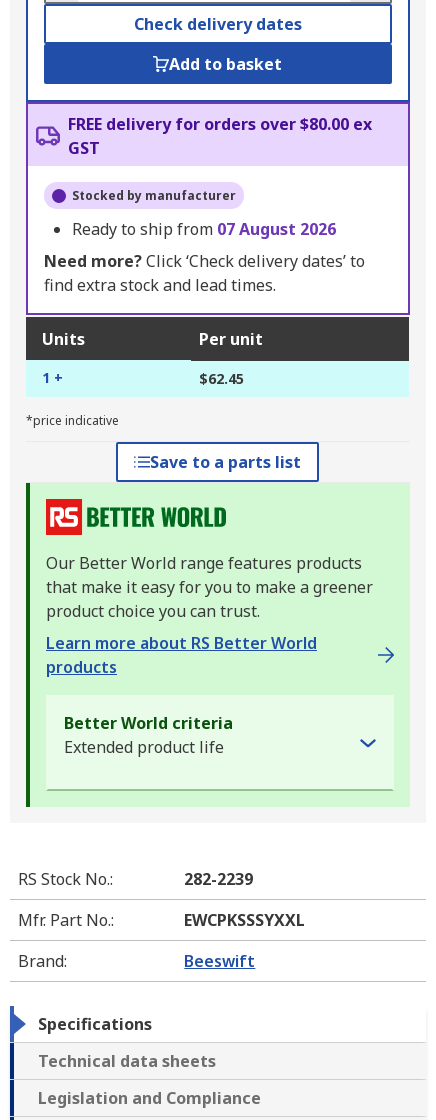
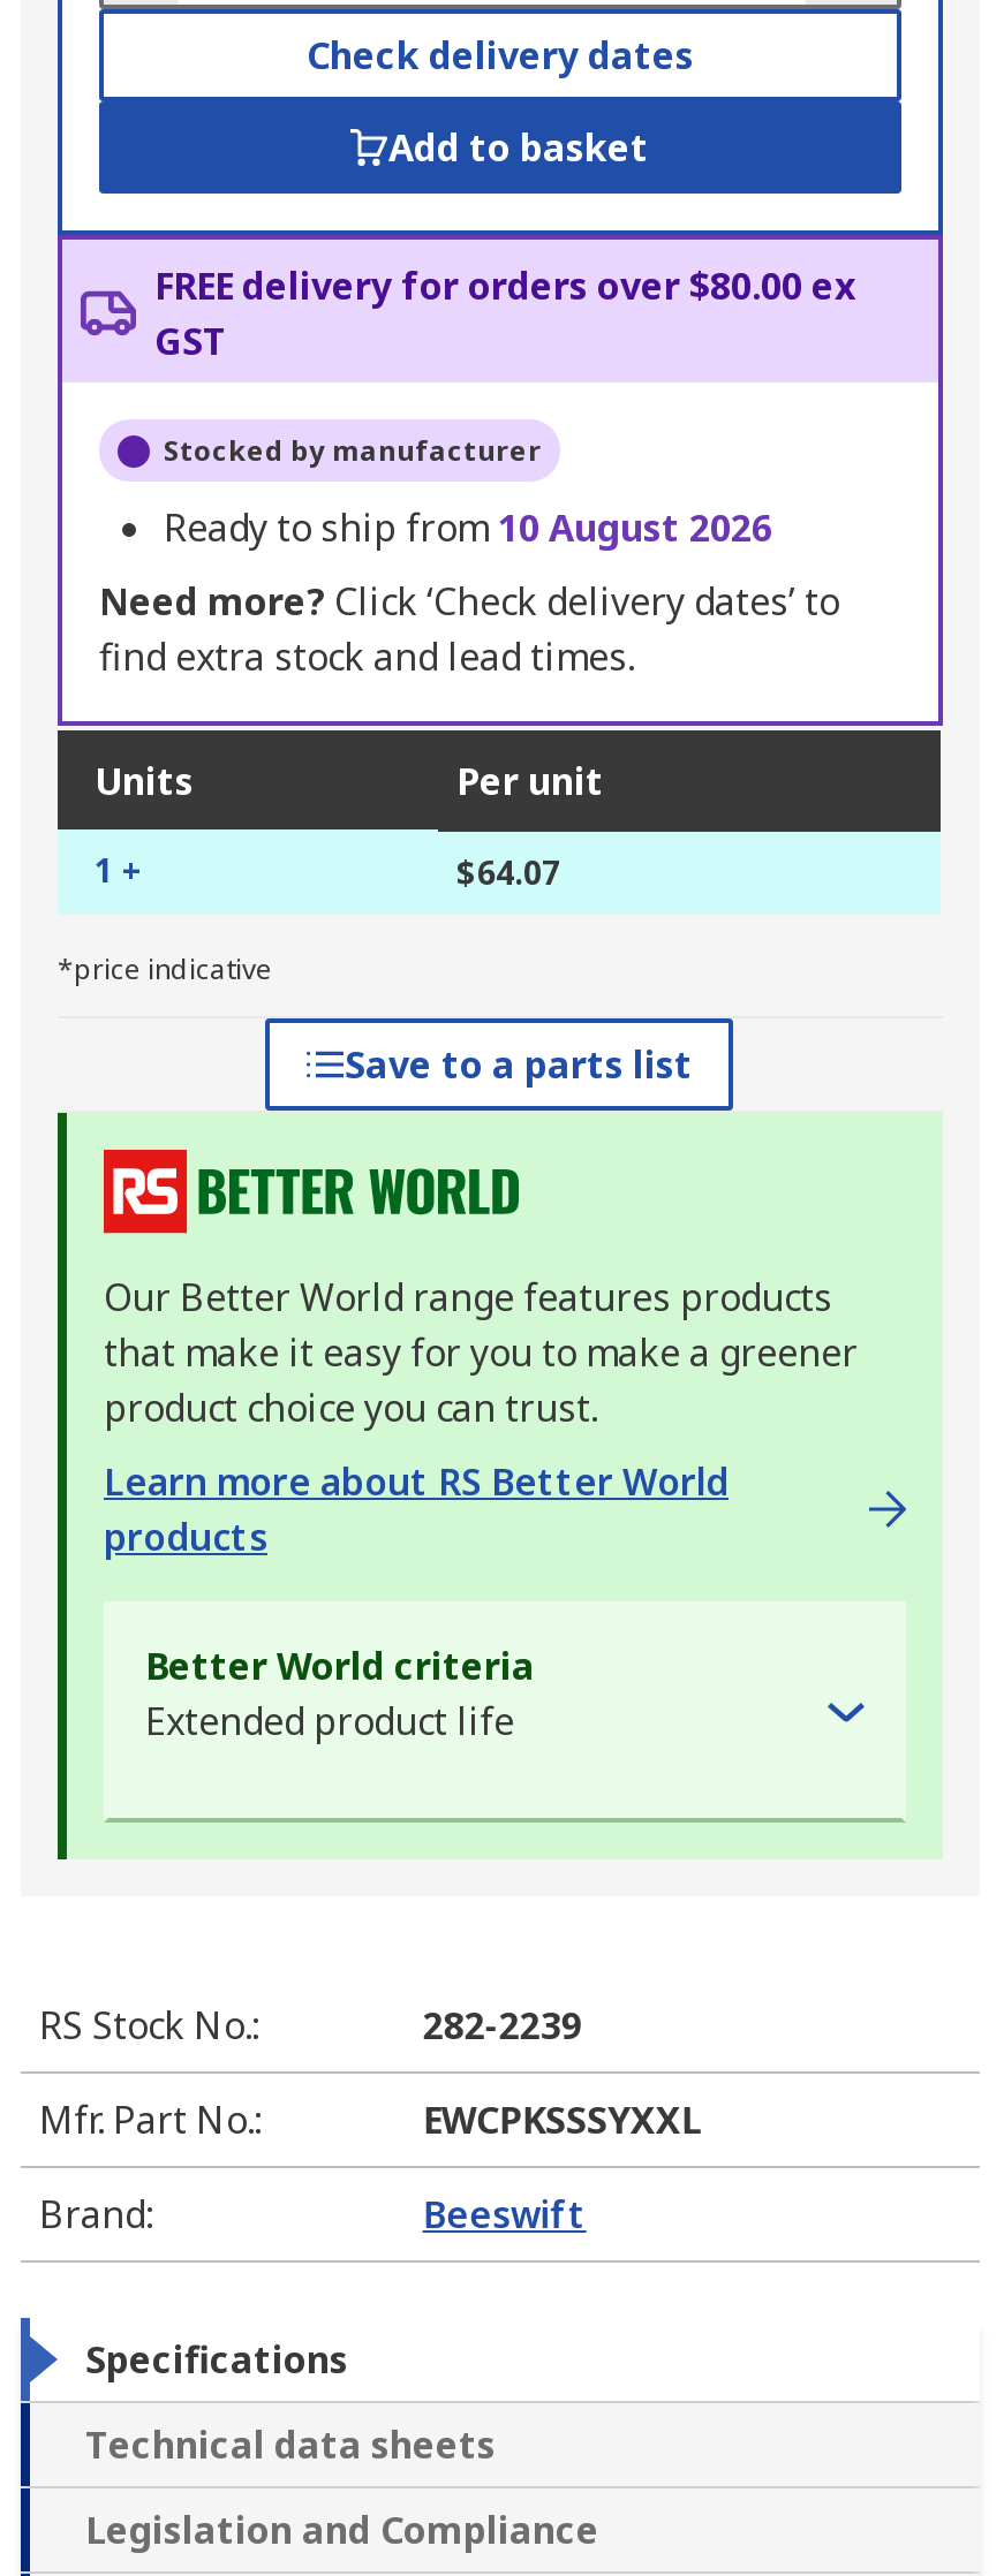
- Ready to ship from 07 August 2026
+ Ready to ship from 10 August 2026

- $62.45
+ $64.07
